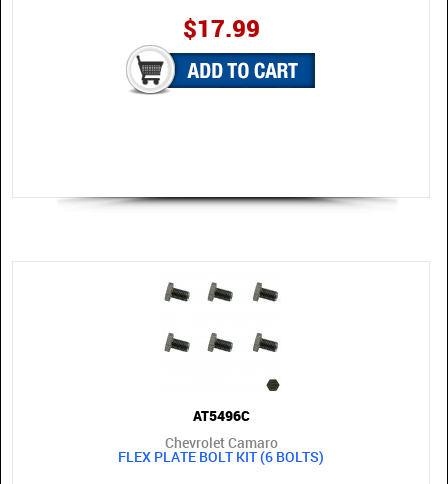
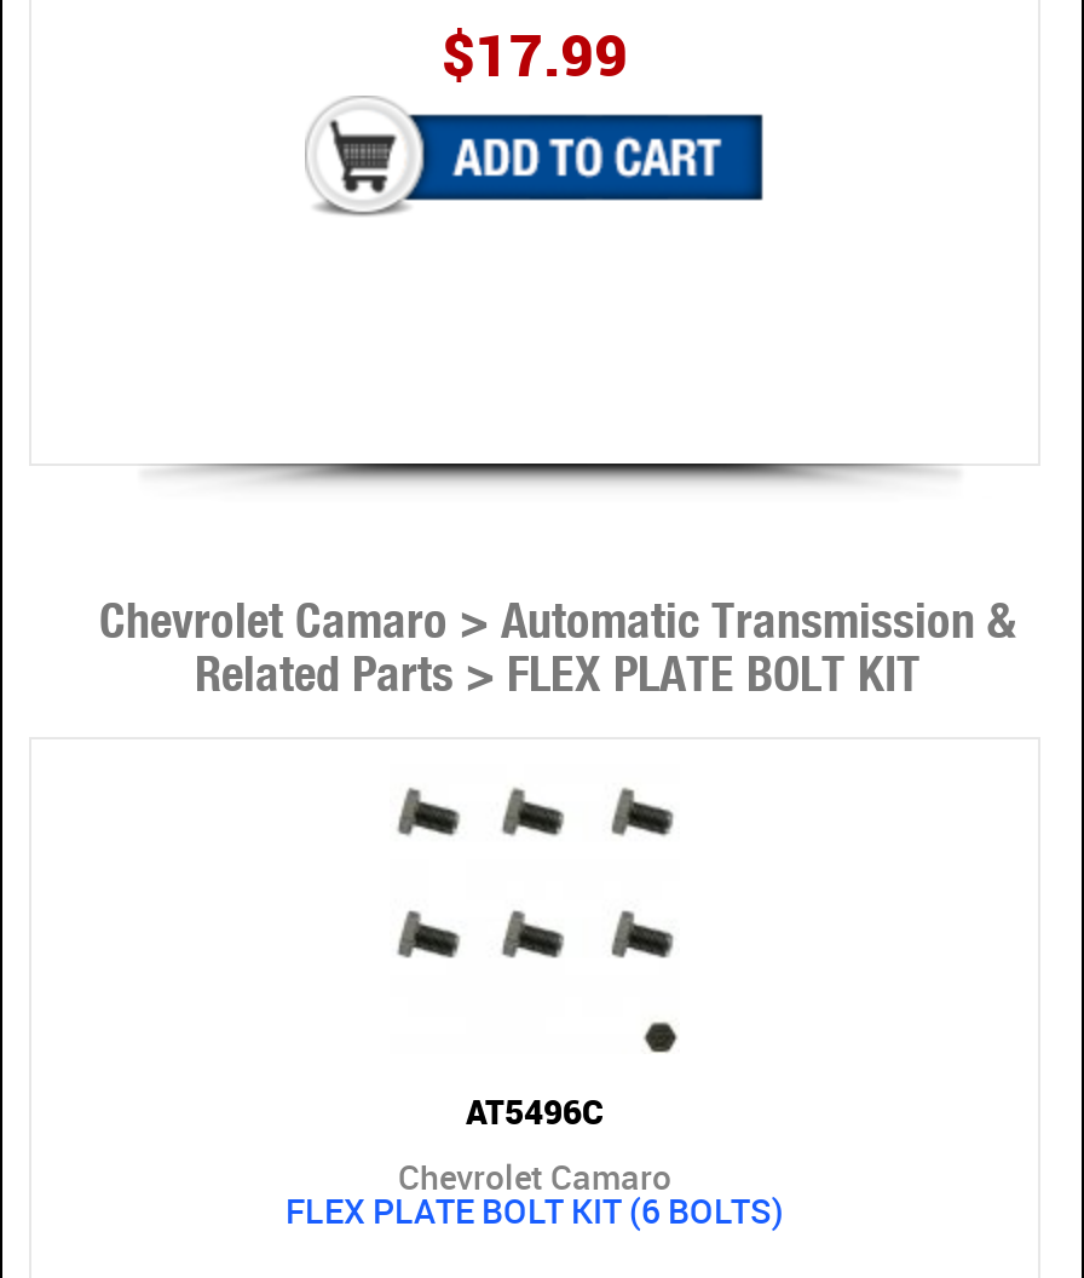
+ Chevrolet Camaro > Automatic Transmission &
+ Related Parts > FLEX PLATE BOLT KIT
